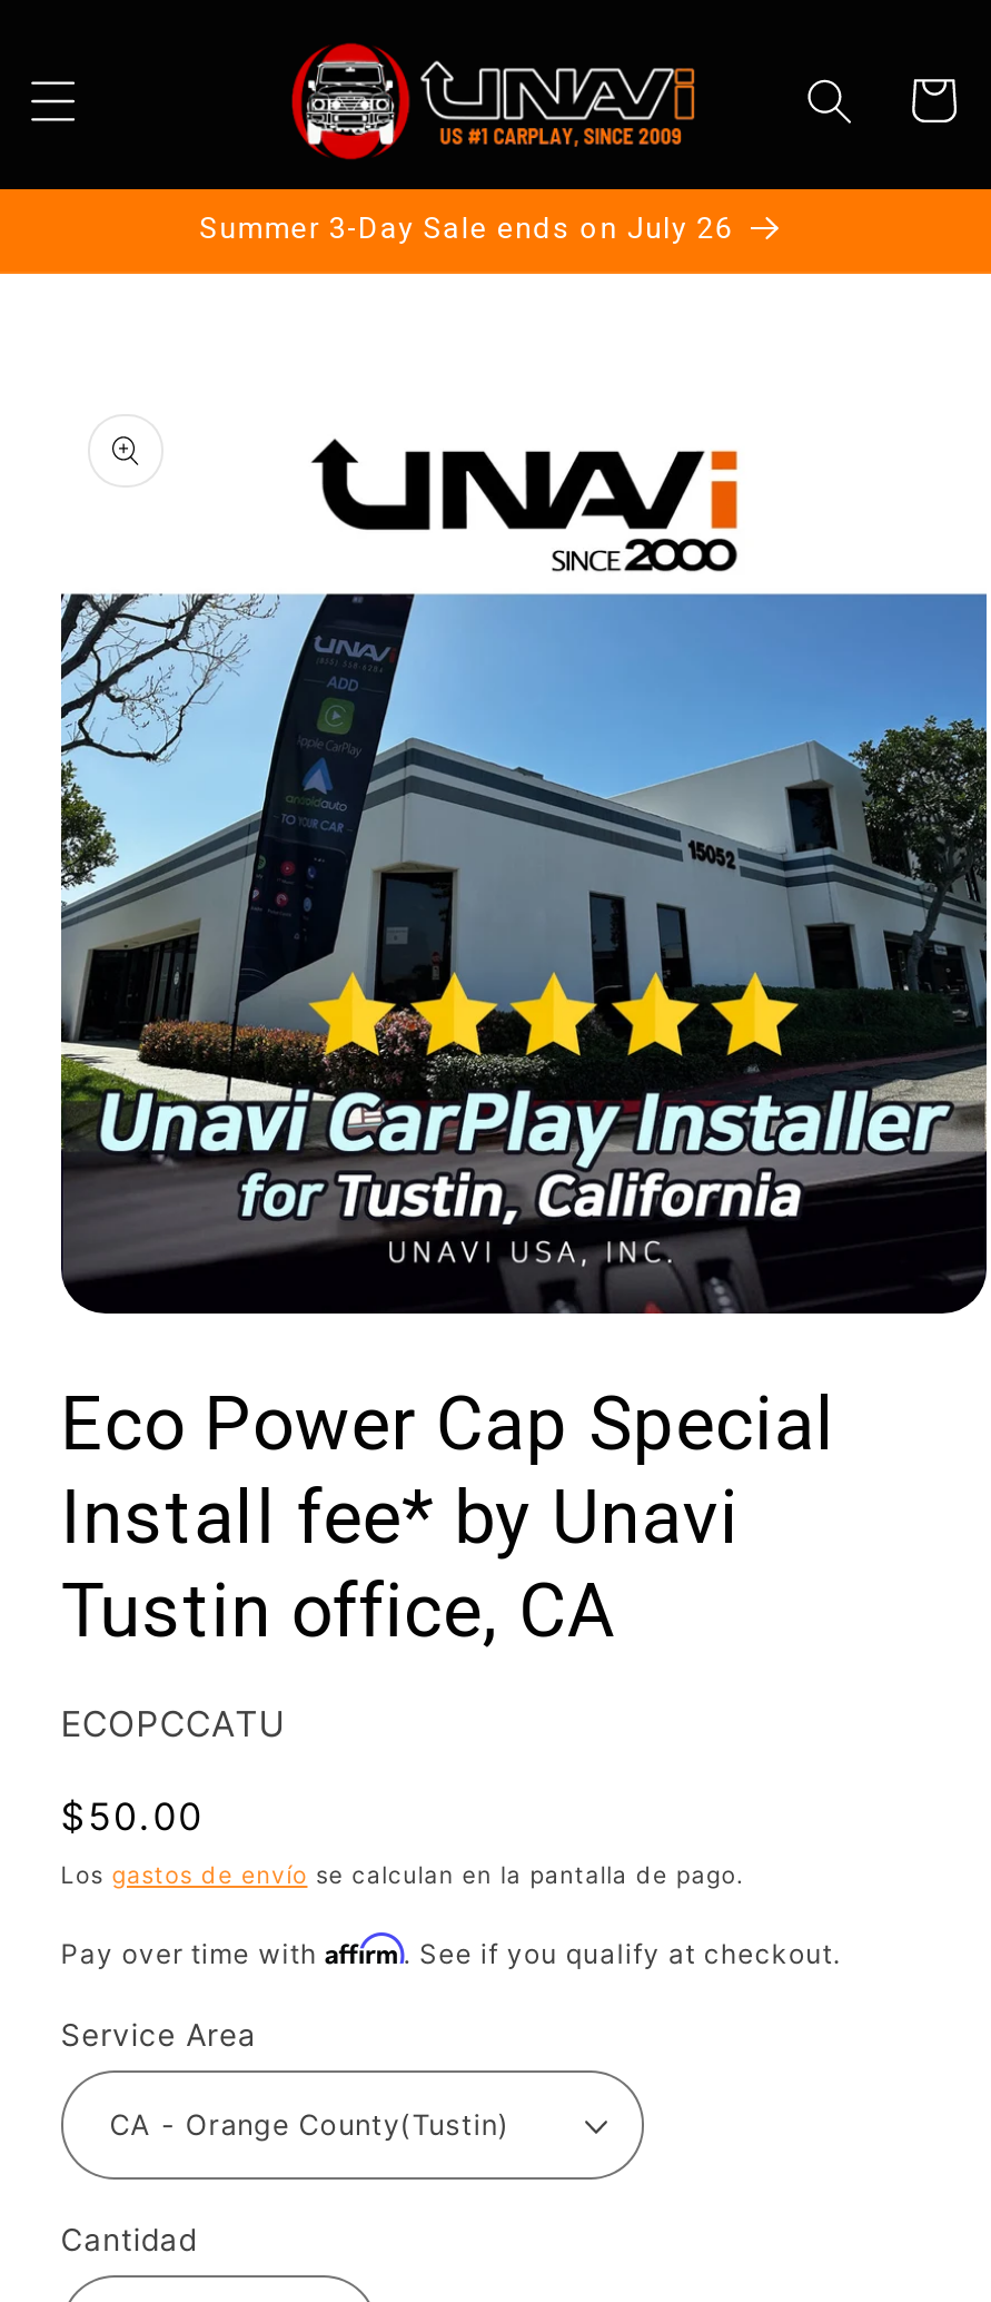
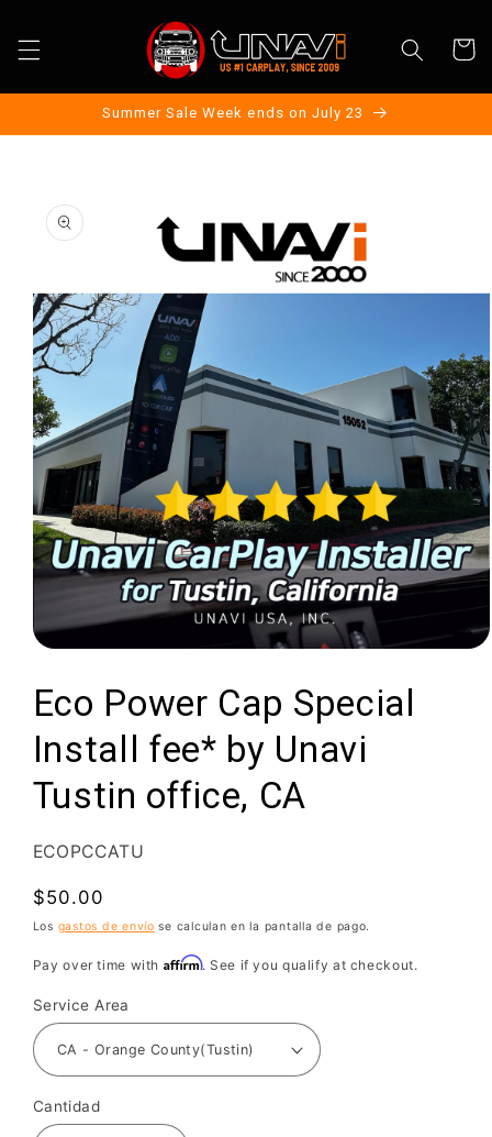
- Summer 3-Day Sale ends on July 26
+ Summer Sale Week ends on July 23
